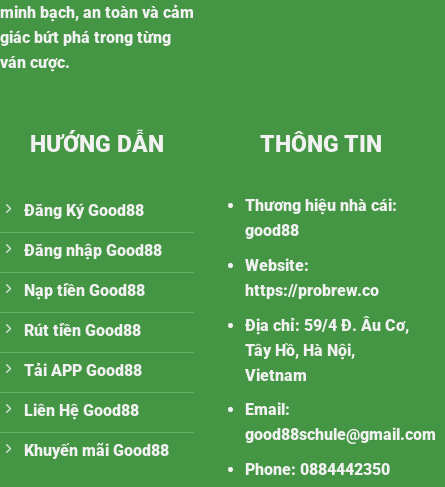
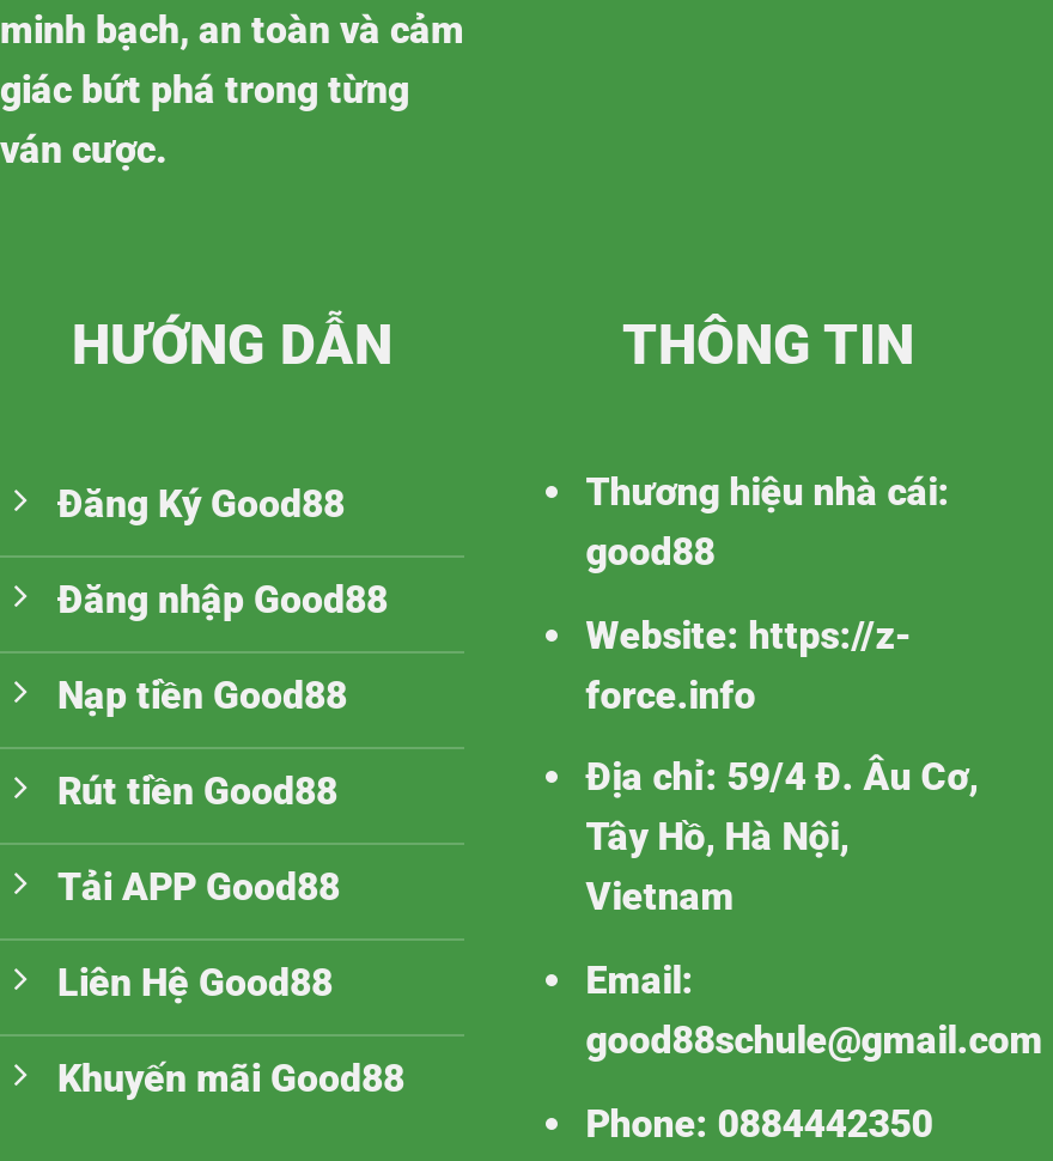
- Website:
- https://probrew.co
+ Website: https://z-
+ force.info
